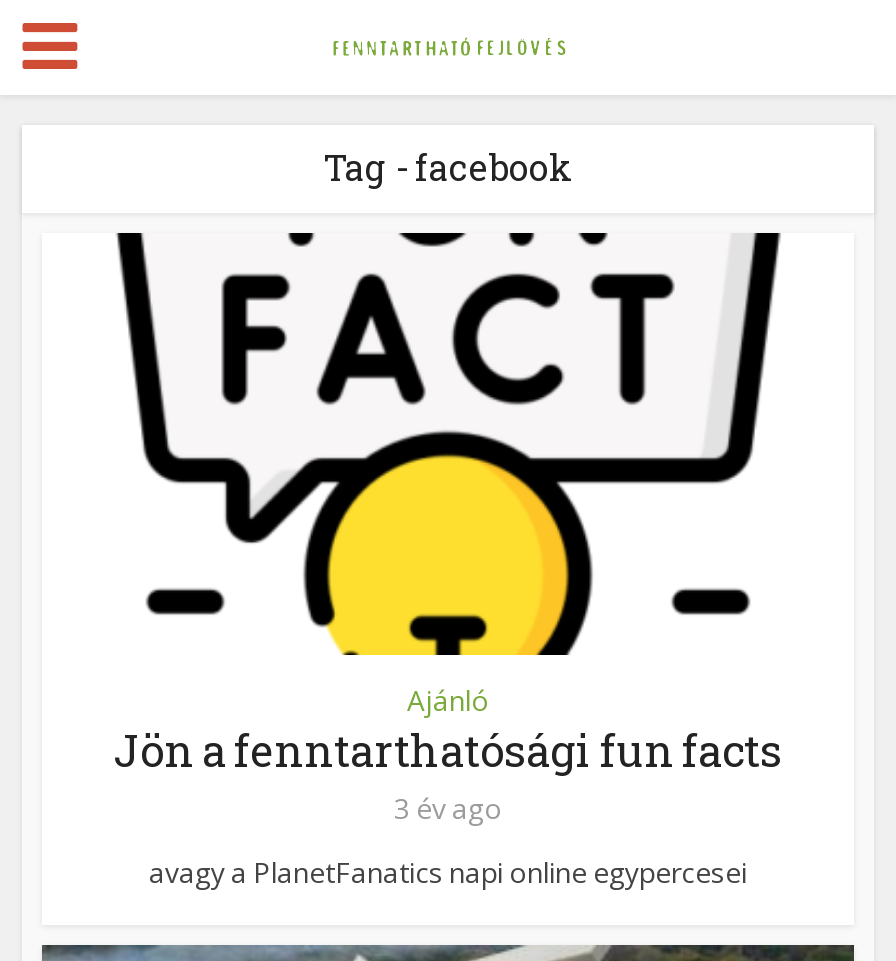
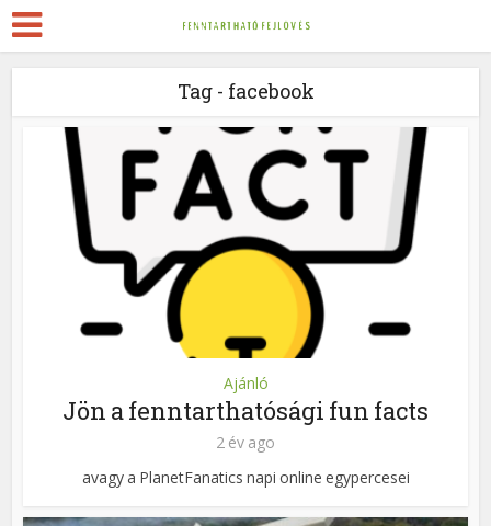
- 3 év ago
+ 2 év ago
